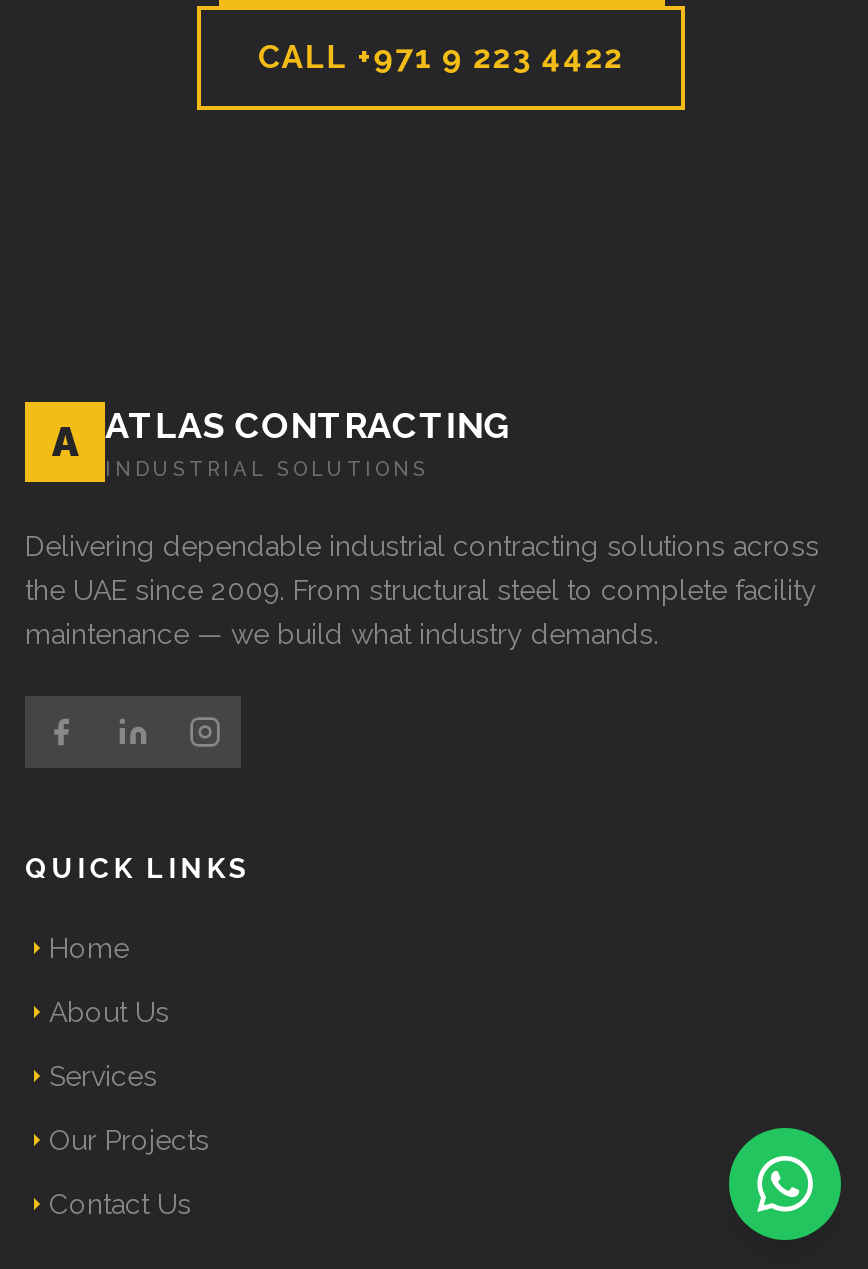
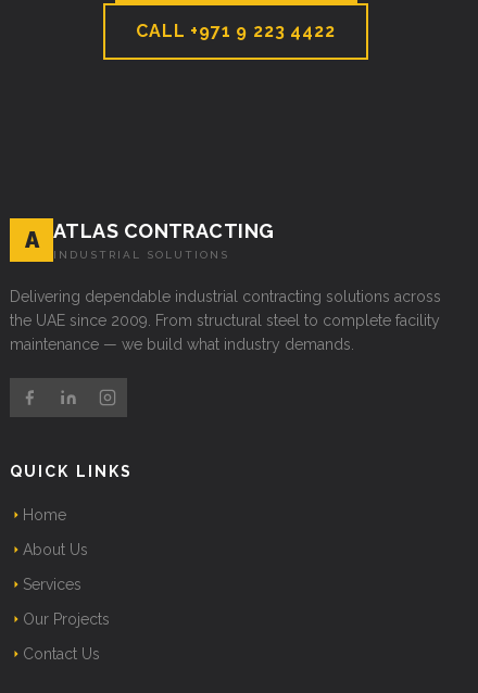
- [image]
